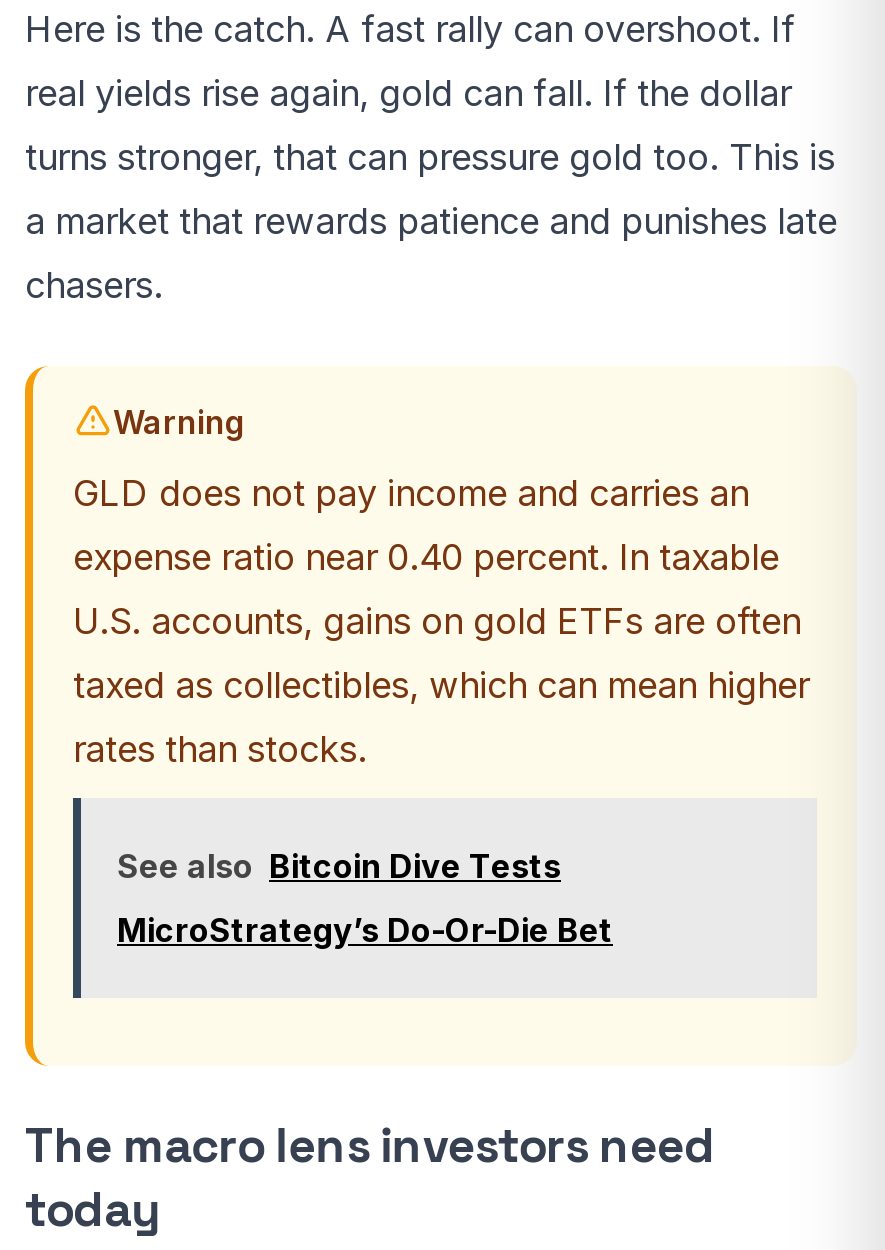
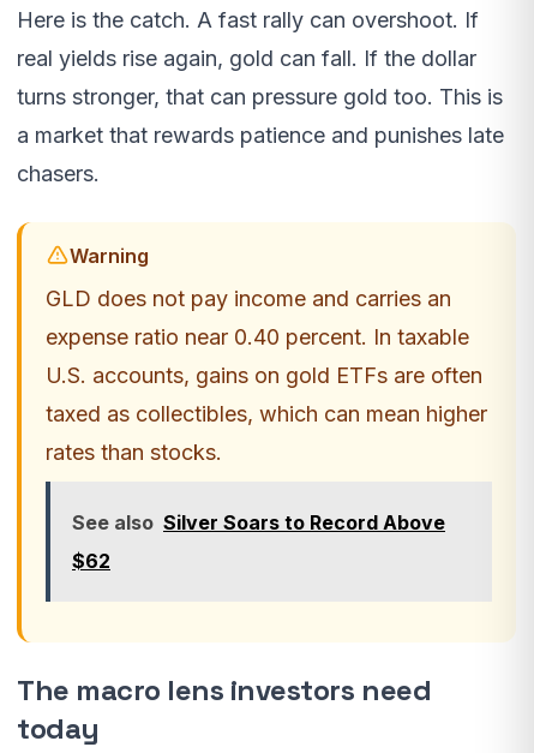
- See also Bitcoin Dive Tests
+ See also Silver Soars to Record Above

- MicroStrategy’s Do-Or-Die Bet
+ $62
